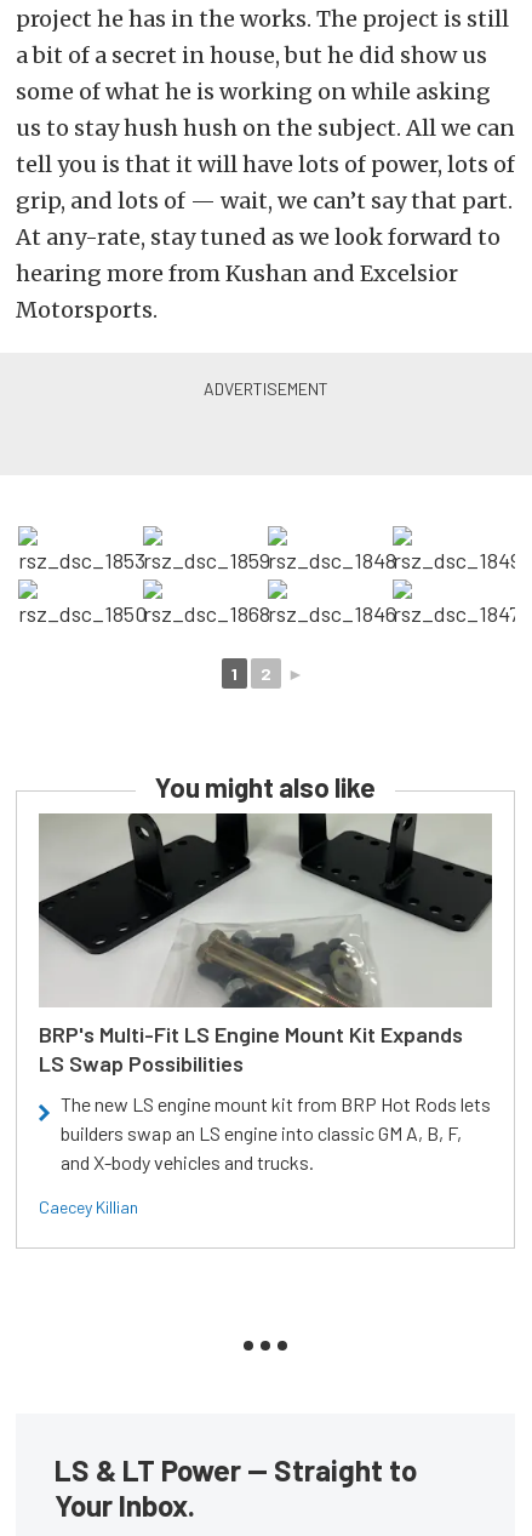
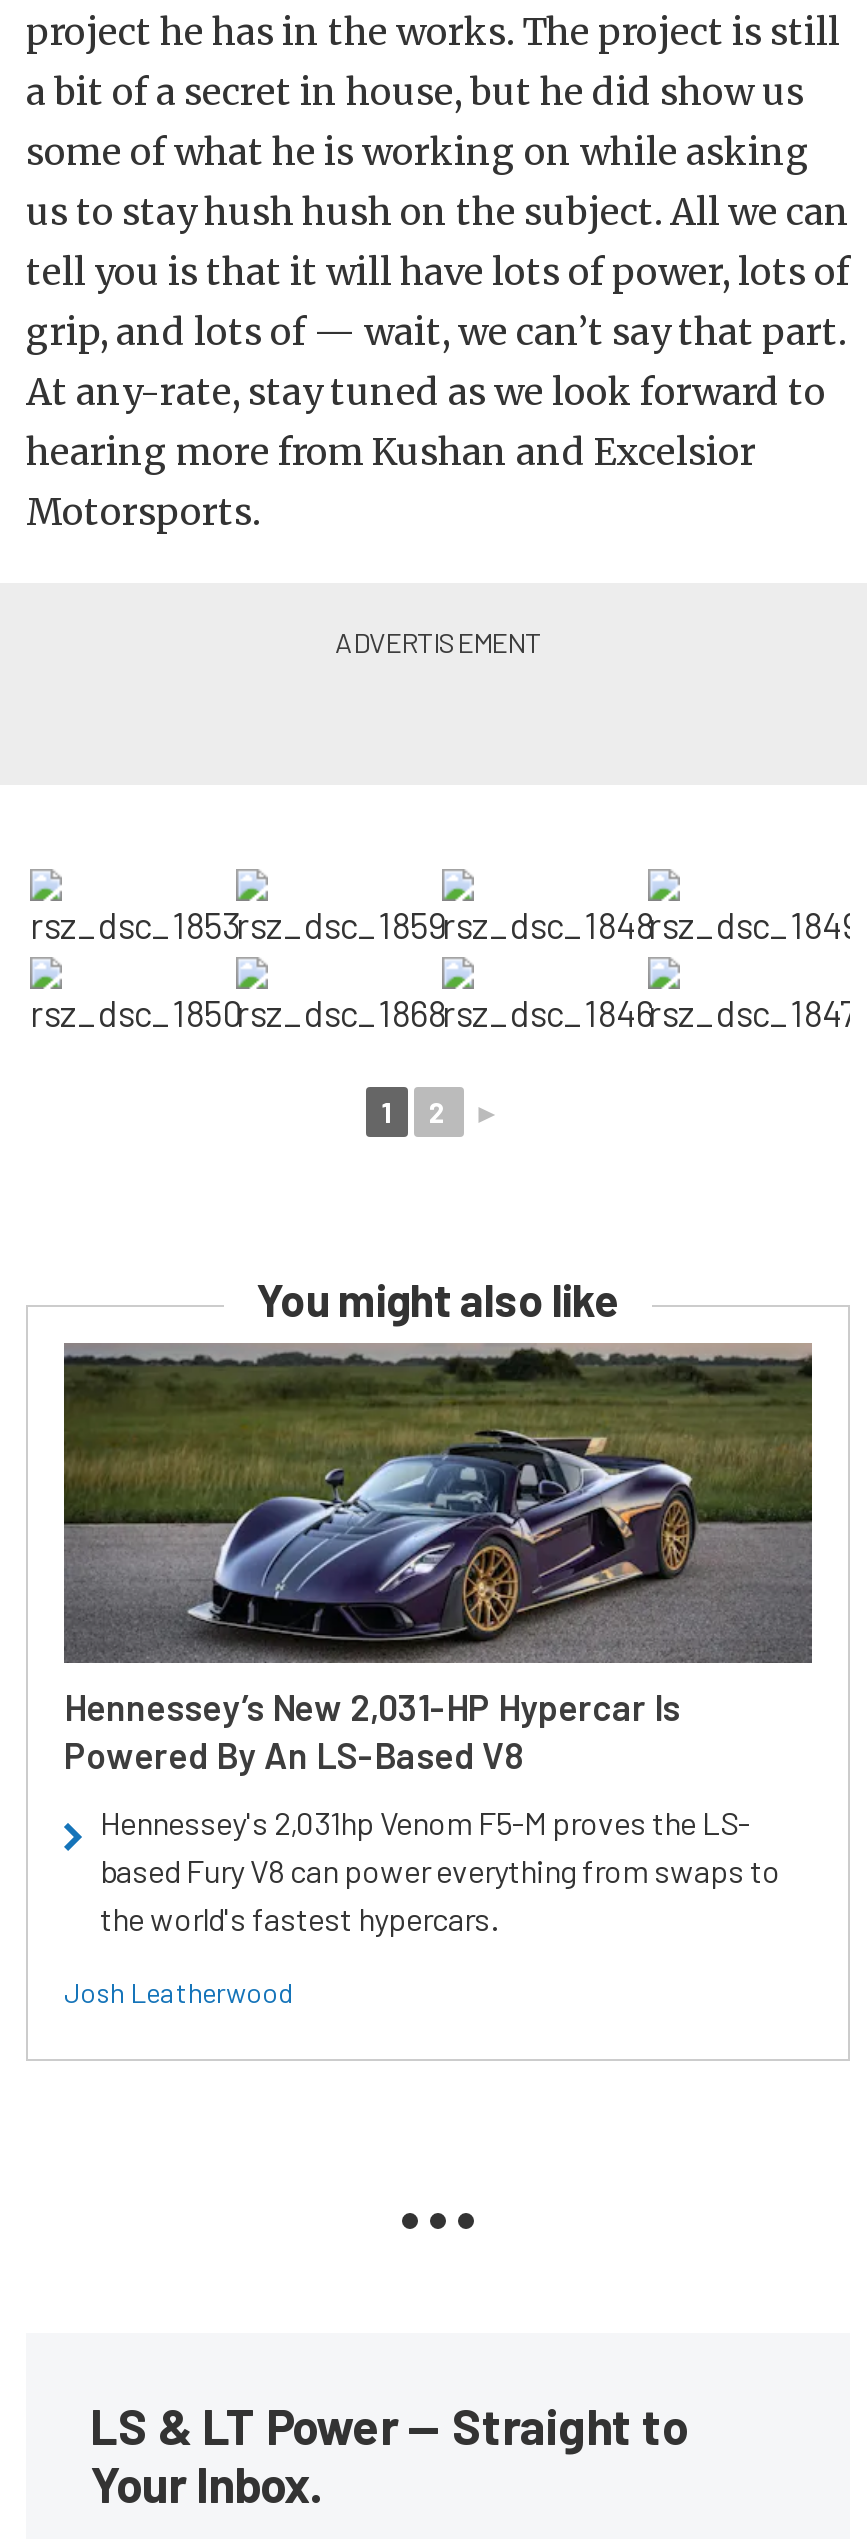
- [image]
- BRP's Multi-Fit LS Engine Mount Kit Expands
- LS Swap Possibilities
+ [image]
+ Hennessey’s New 2,031-HP Hypercar Is
+ Powered By An LS-Based V8

- The new LS engine mount kit from BRP Hot Rods lets
- builders swap an LS engine into classic GM A, B, F,
- and X-body vehicles and trucks.
+ Hennessey's 2,031hp Venom F5-M proves the LS-
+ based Fury V8 can power everything from swaps to
+ the world's fastest hypercars.

- Caecey Killian
+ Josh Leatherwood
